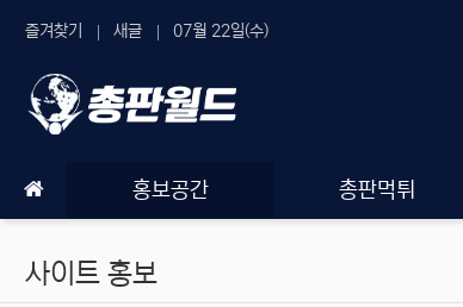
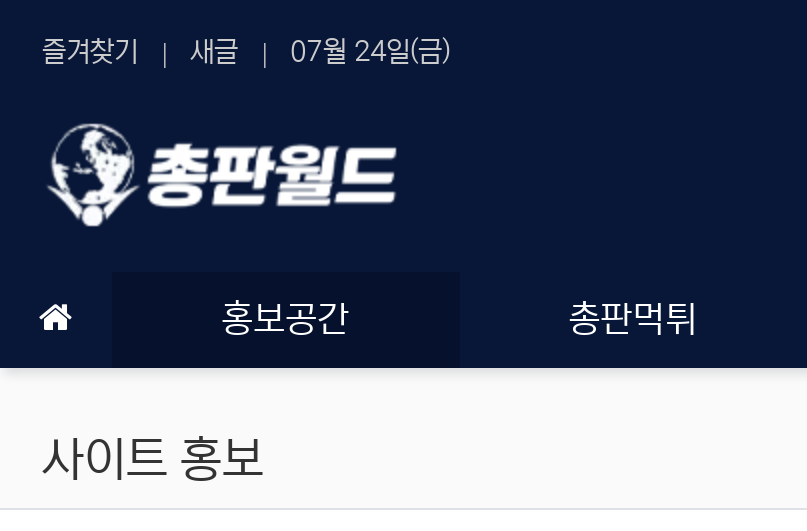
- 07월 22일(수)
+ 07월 24일(금)
